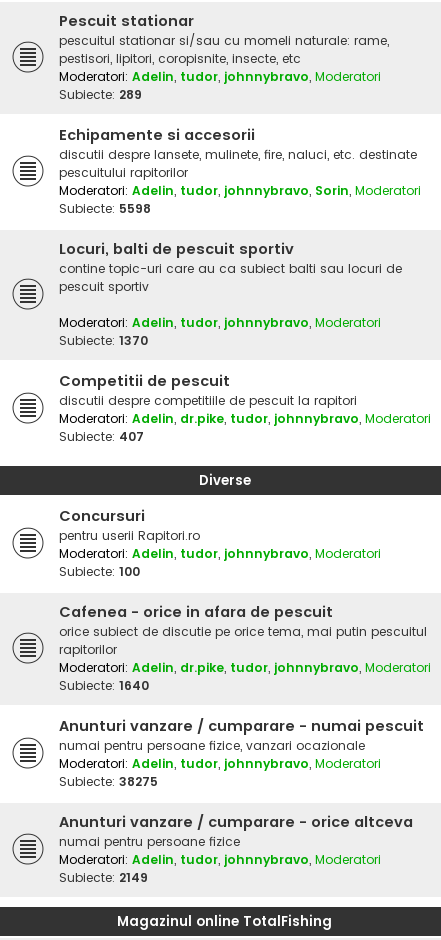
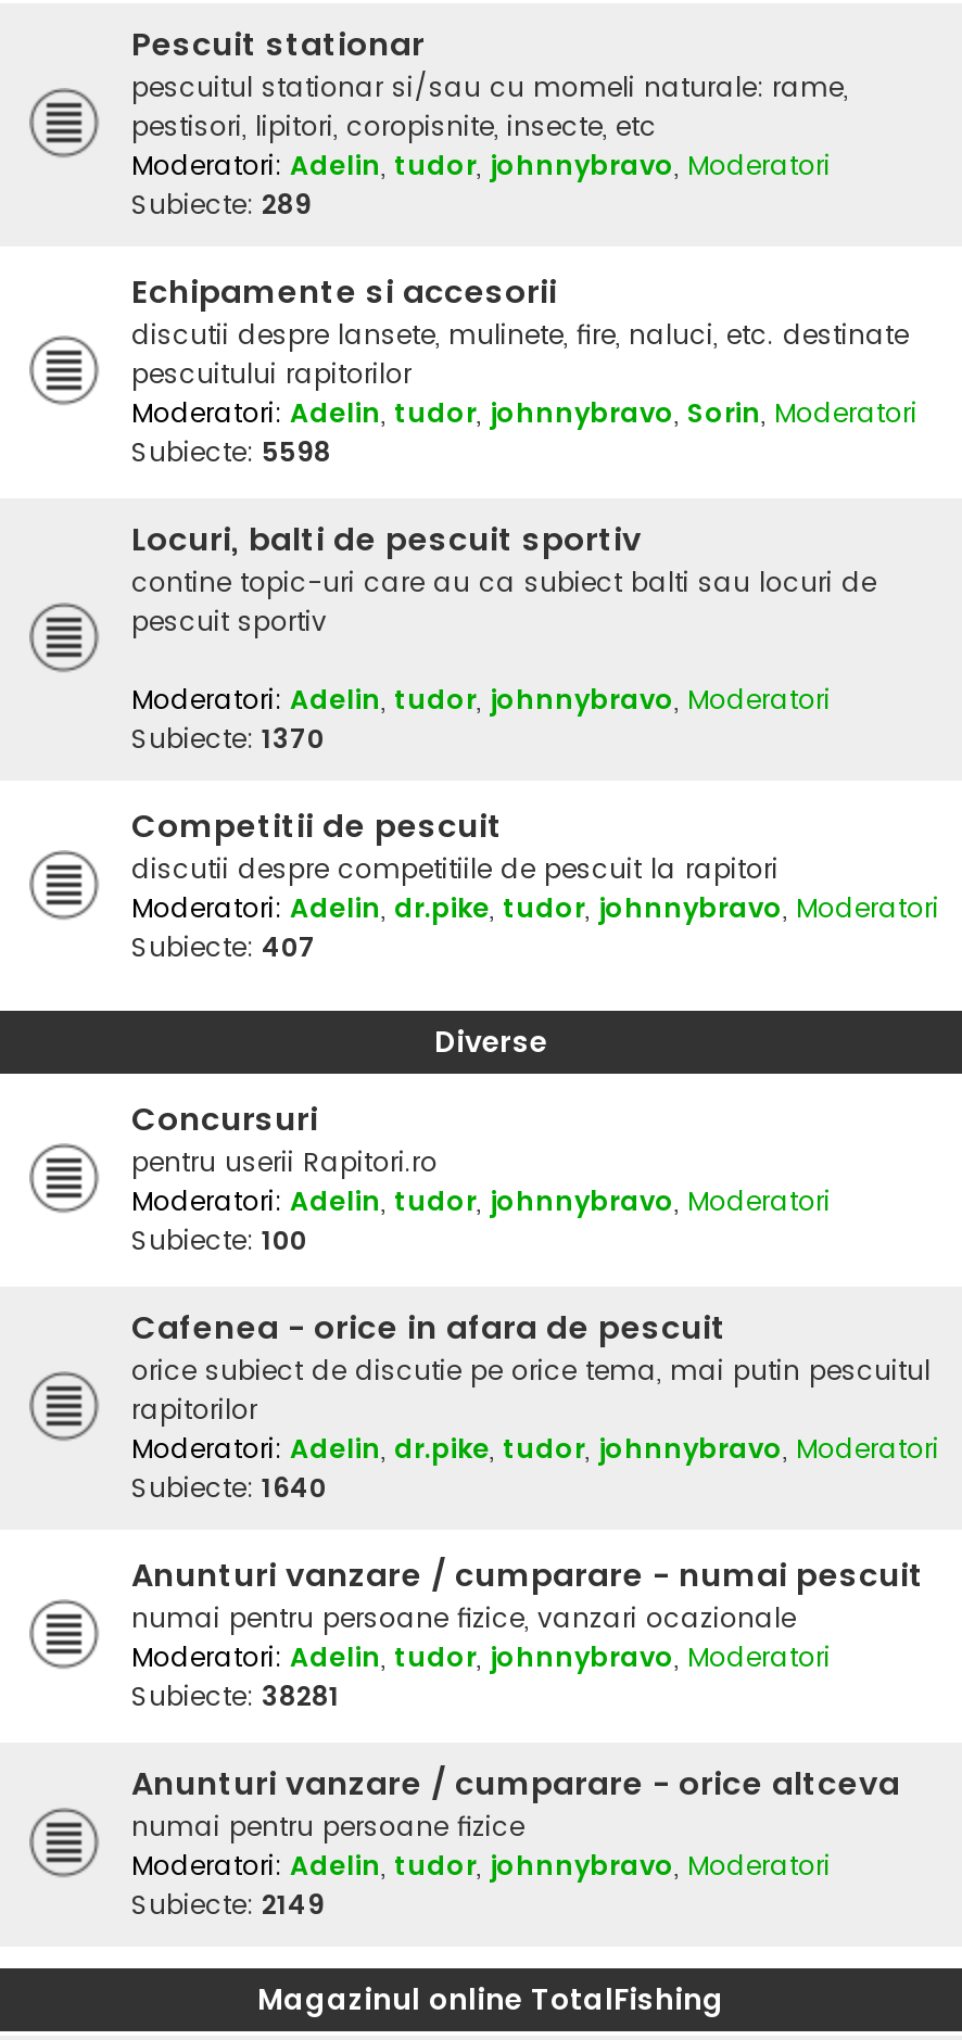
- Subiecte: 38275
+ Subiecte: 38281
